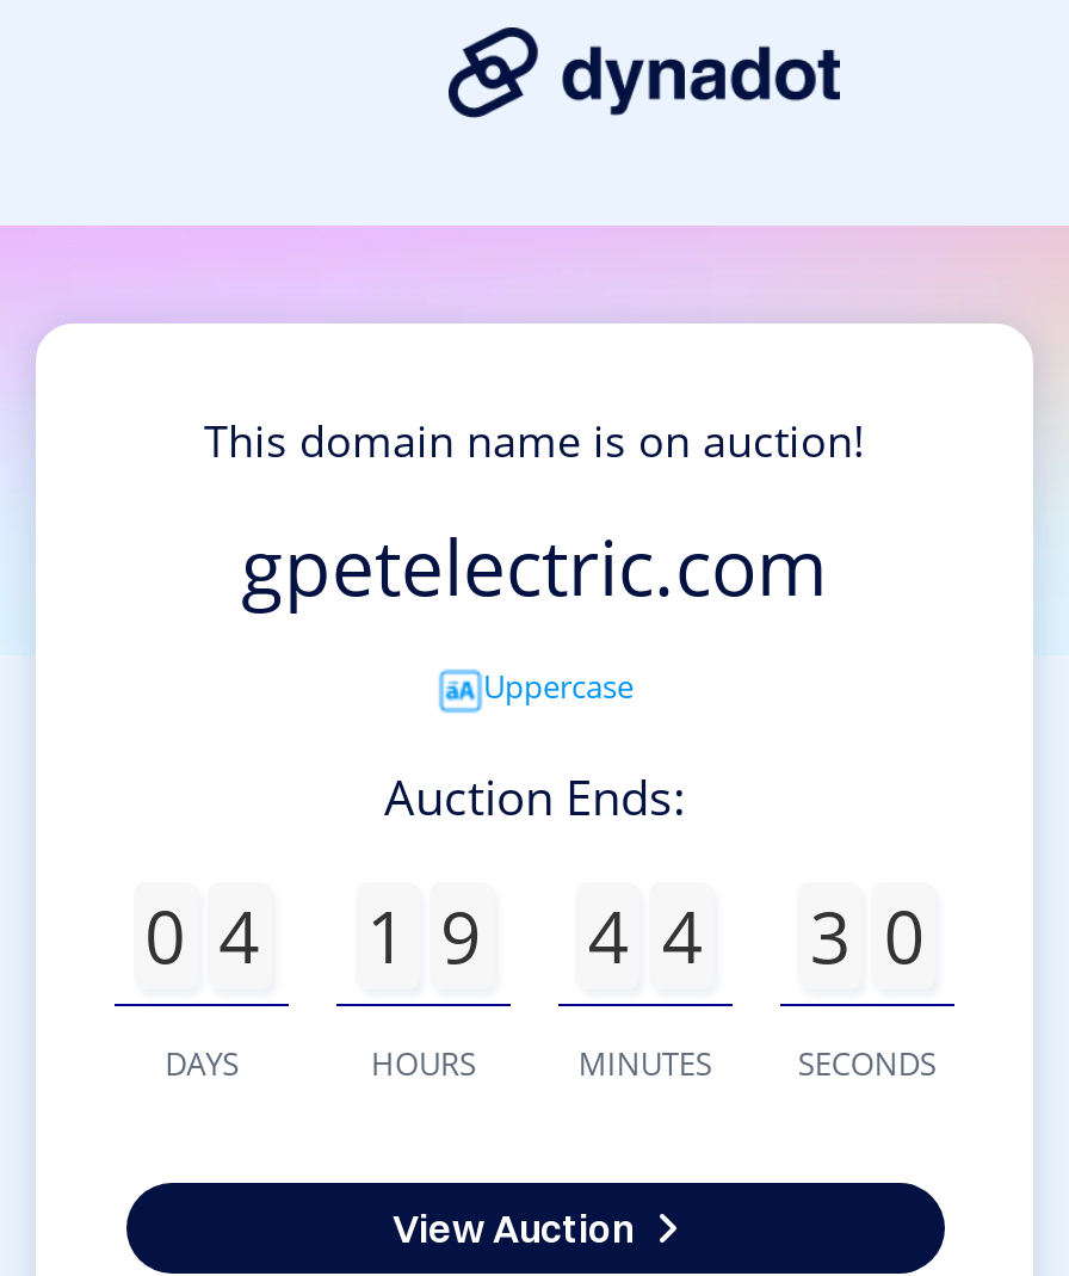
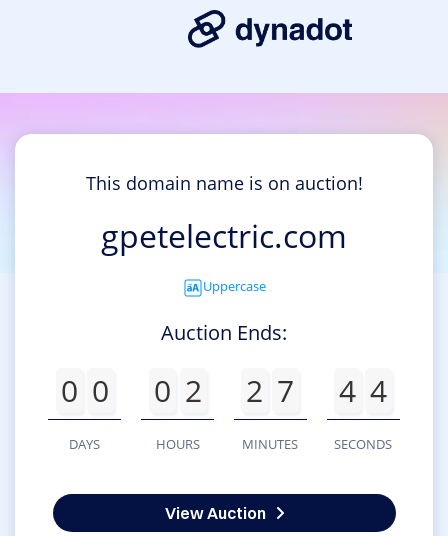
- 0 4
+ 0 0

- 1 9
+ 0 2

- 4 4
+ 2 7

- 3 0
+ 4 4
